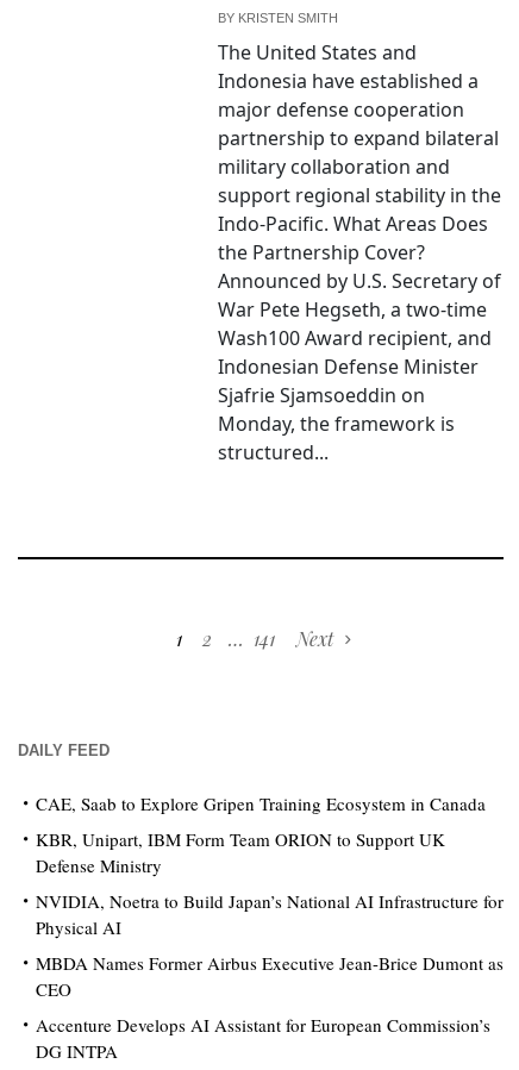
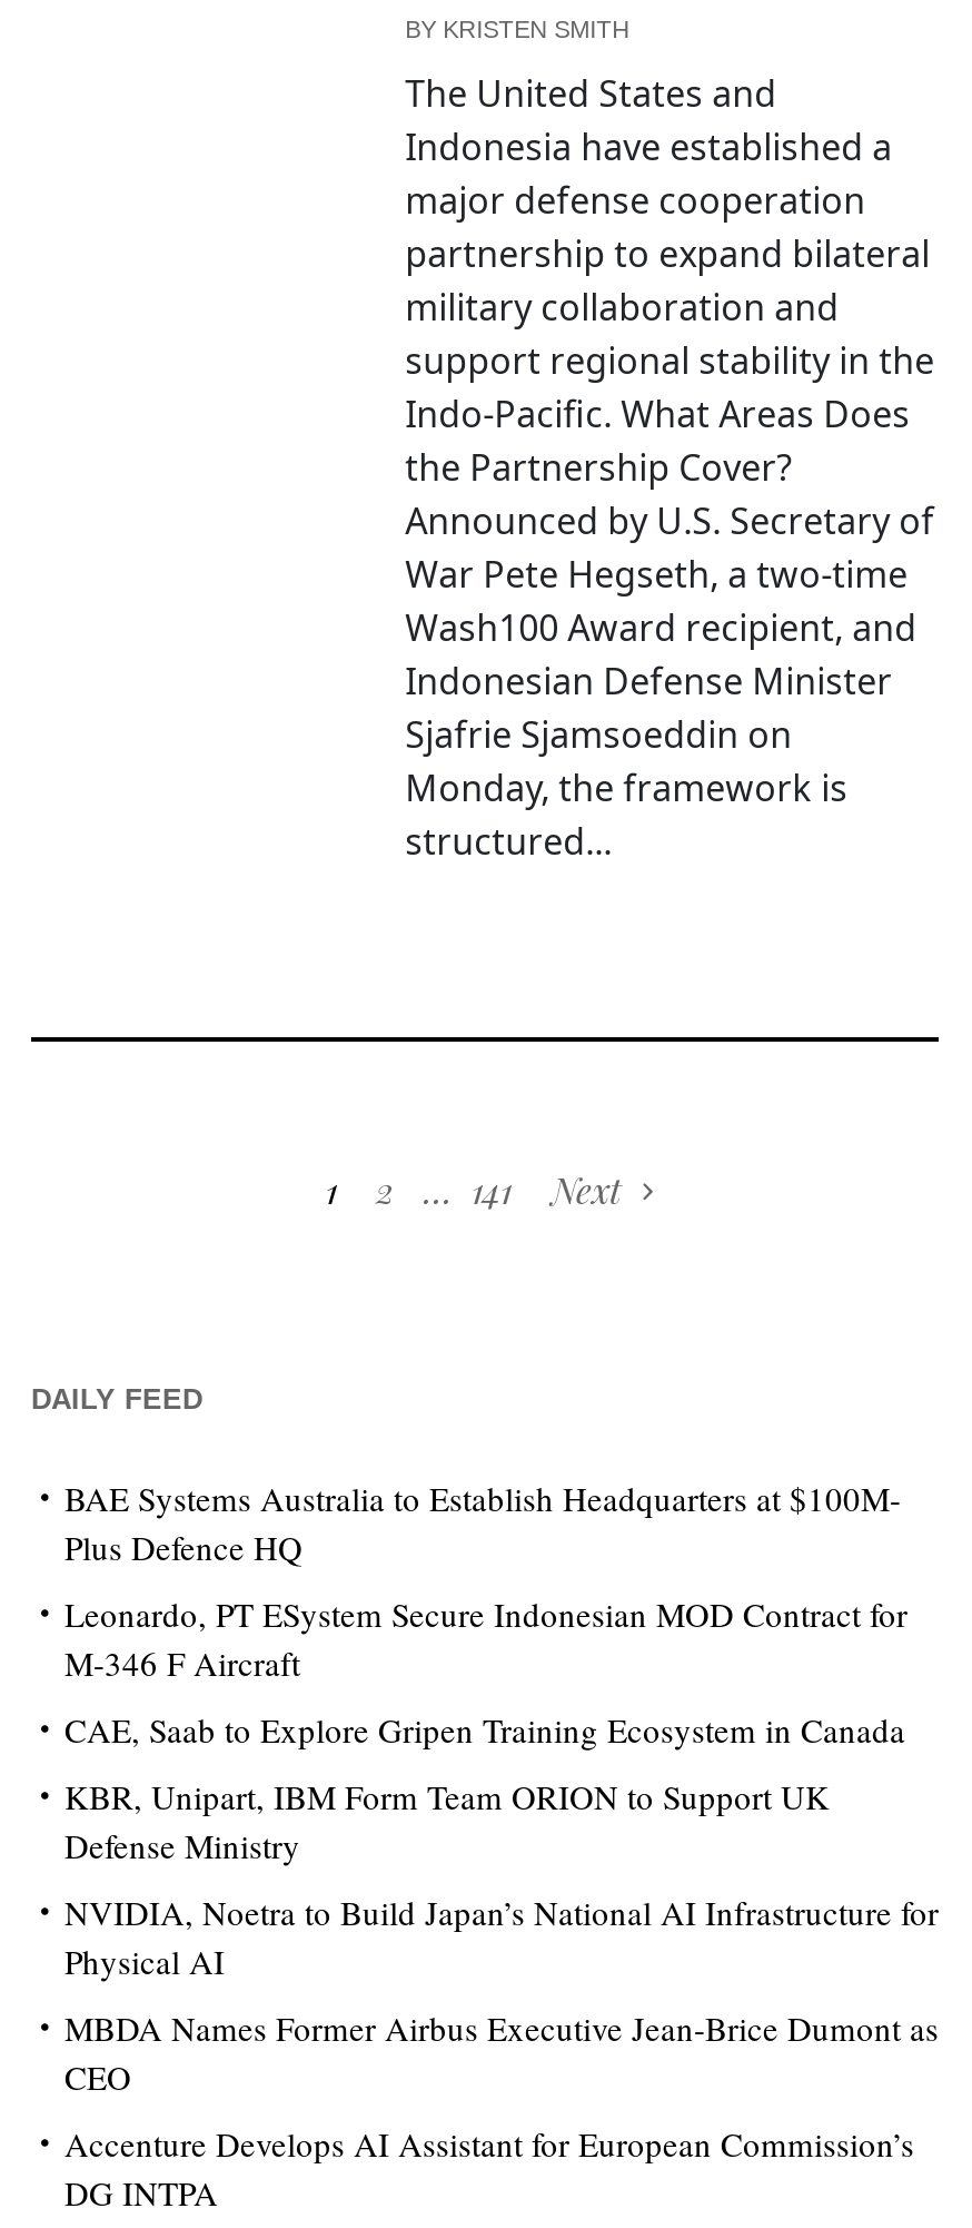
+ BAE Systems Australia to Establish Headquarters at $100M-
+ Plus Defence HQ
+ Leonardo, PT ESystem Secure Indonesian MOD Contract for
+ M-346 F Aircraft
